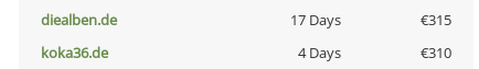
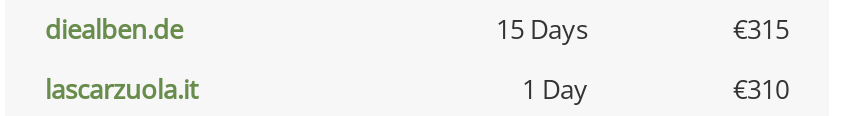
- 17 Days
+ 15 Days

- koka36.de
- 4 Days
+ lascarzuola.it
+ 1 Day
